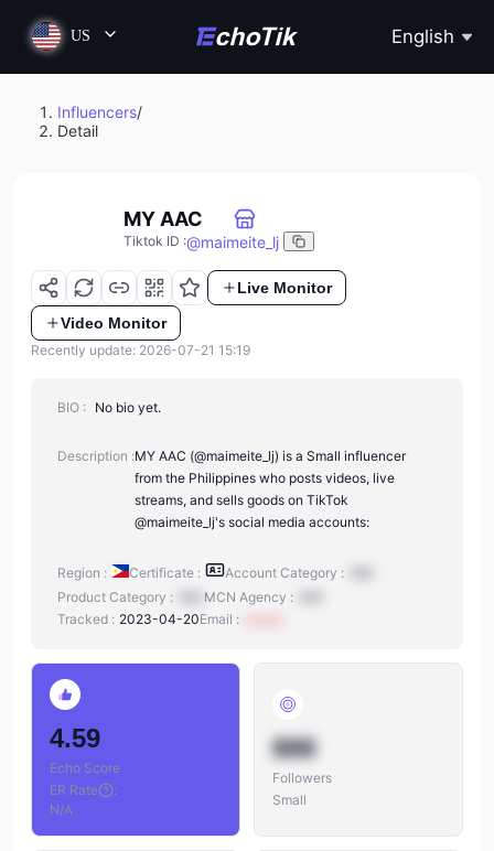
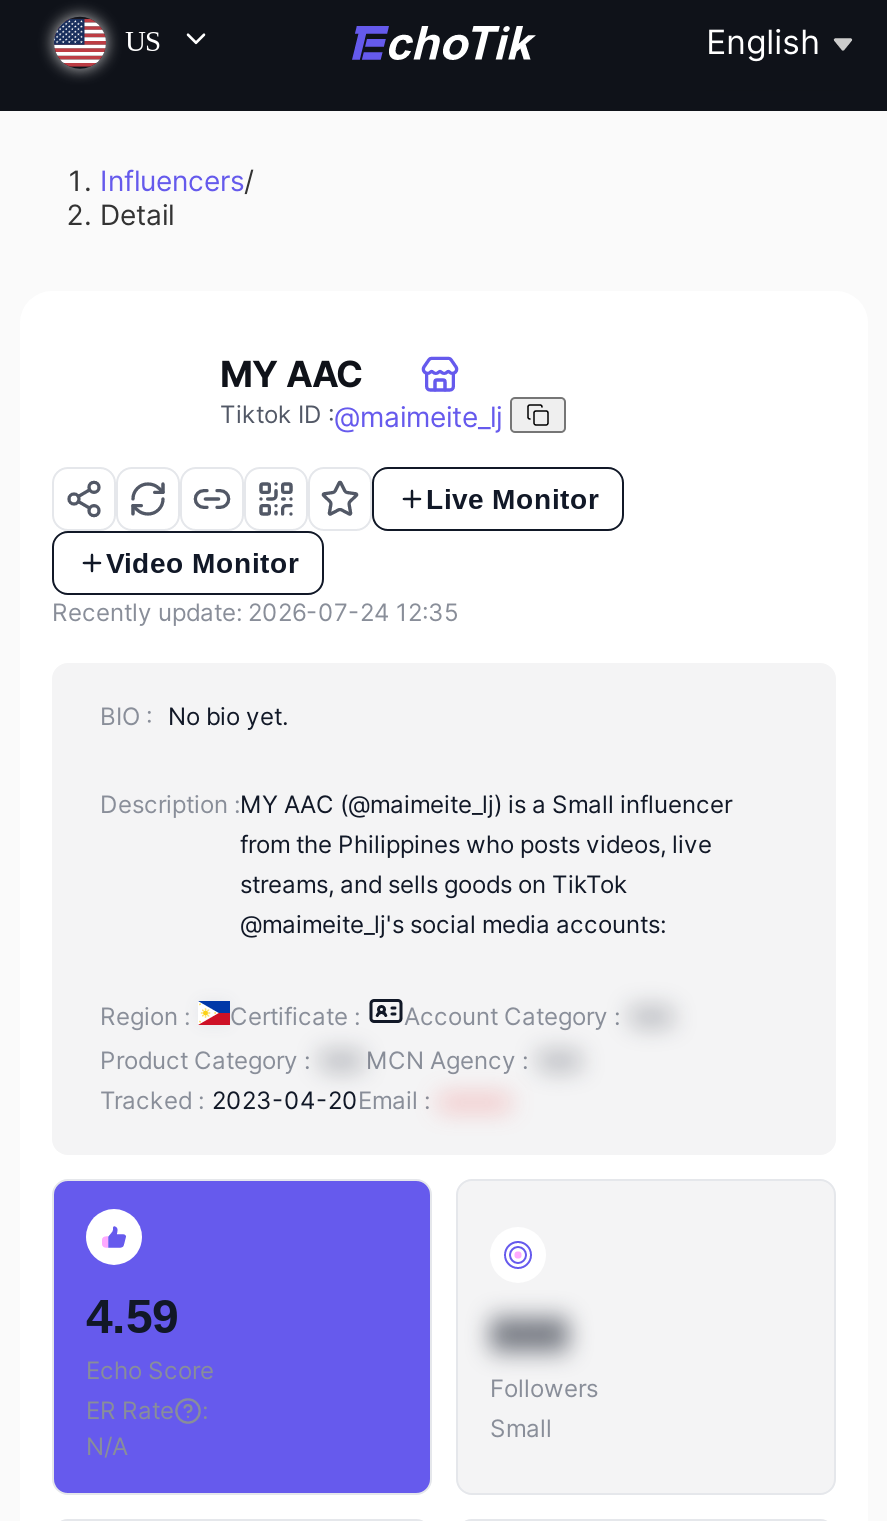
- Recently update: 2026-07-21 15:19
+ Recently update: 2026-07-24 12:35
